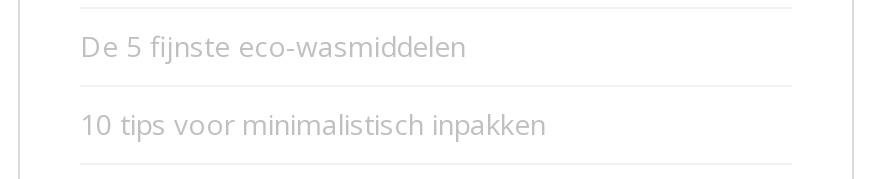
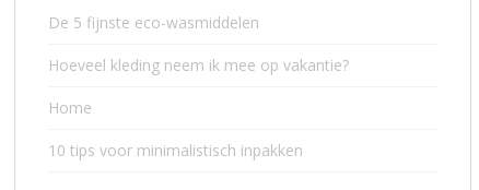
+ Hoeveel kleding neem ik mee op vakantie?
+ Home
